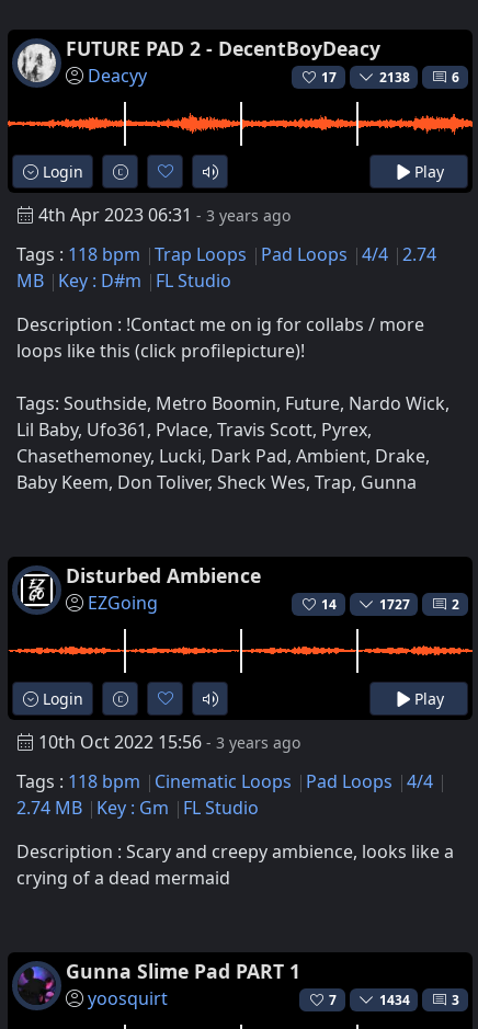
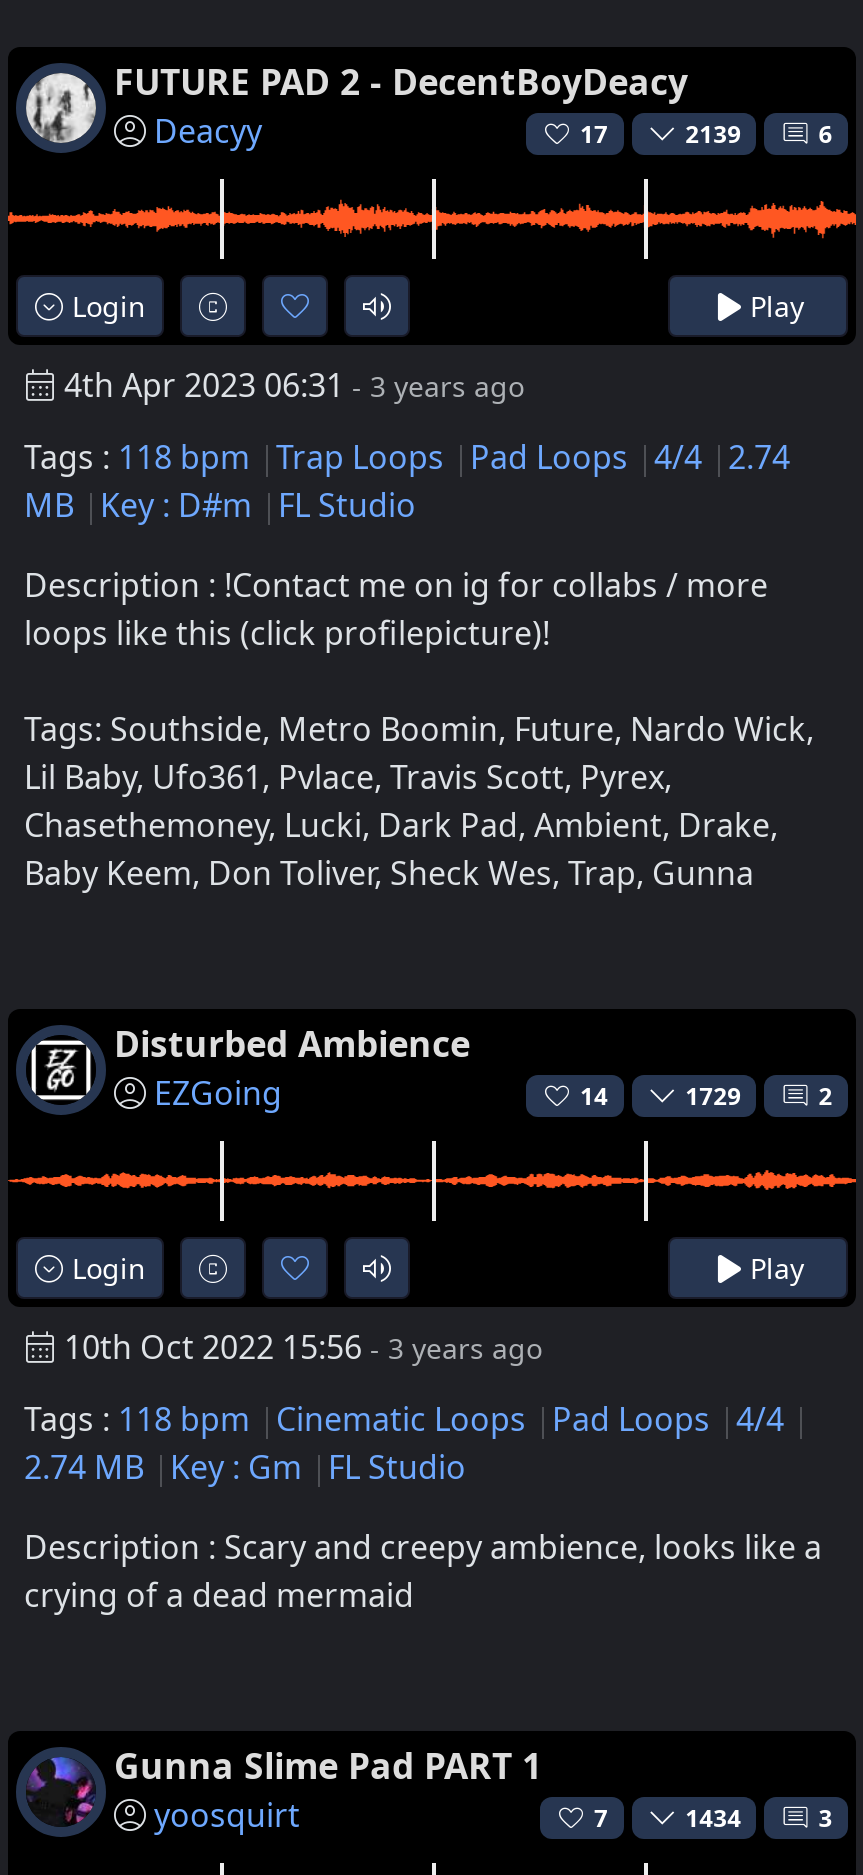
- 2138
+ 2139

- 1727
+ 1729
